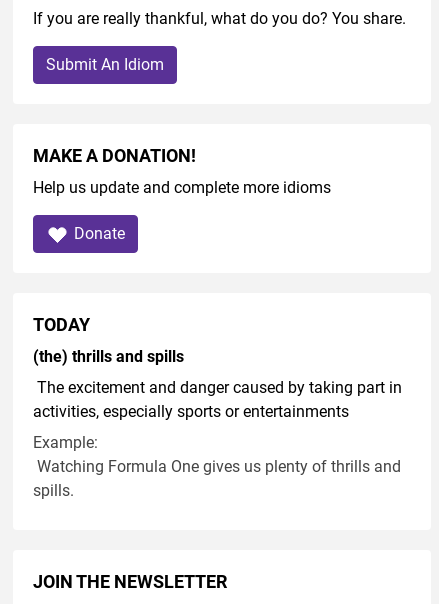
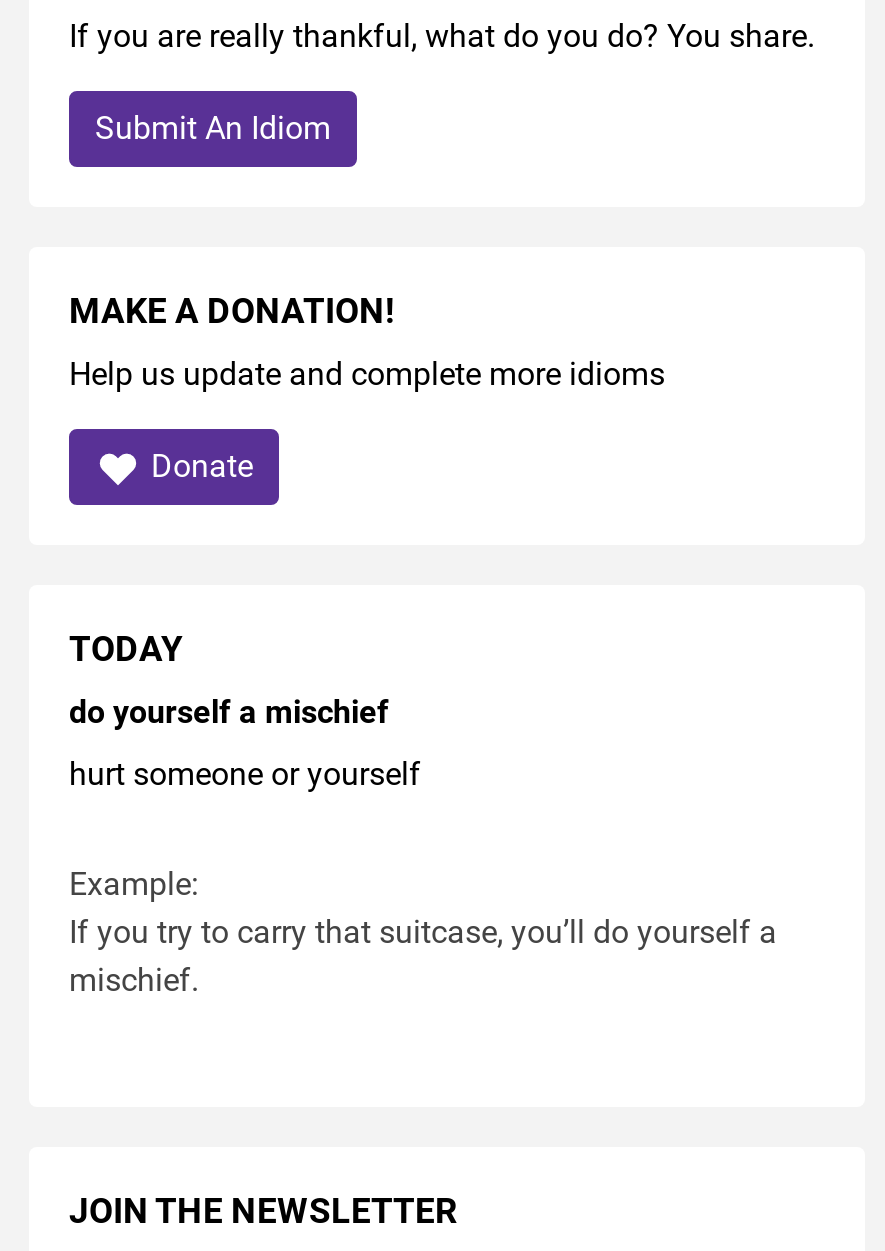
- (the) thrills and spills
+ do yourself a mischief

- The excitement and danger caused by taking part in
- activities, especially sports or entertainments
+ hurt someone or yourself

- Watching Formula One gives us plenty of thrills and
- spills.
+ If you try to carry that suitcase, you’ll do yourself a
+ mischief.
